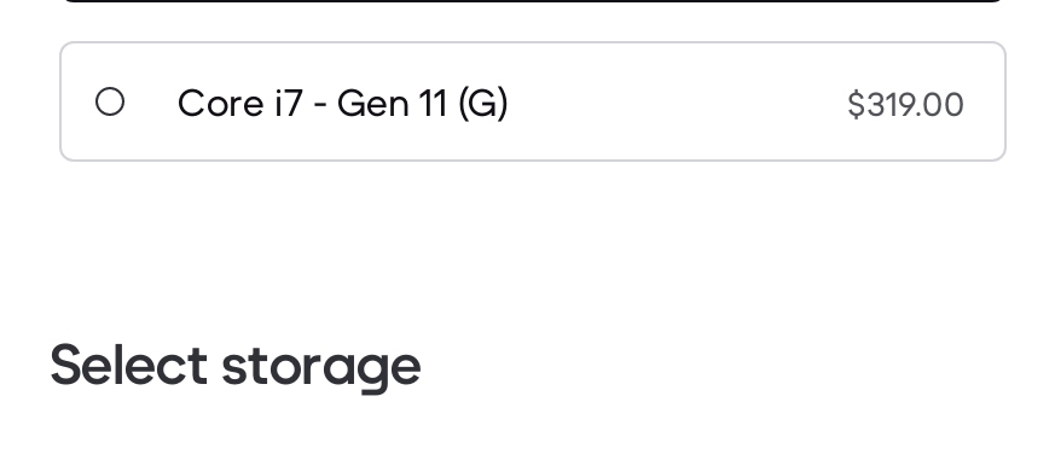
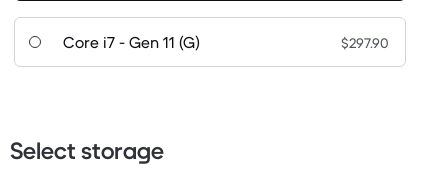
- $319.00
+ $297.90
